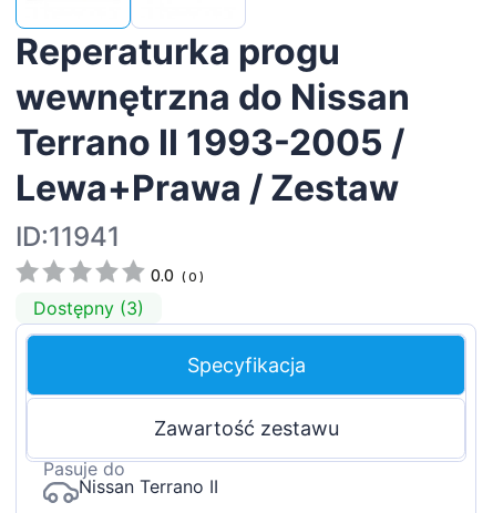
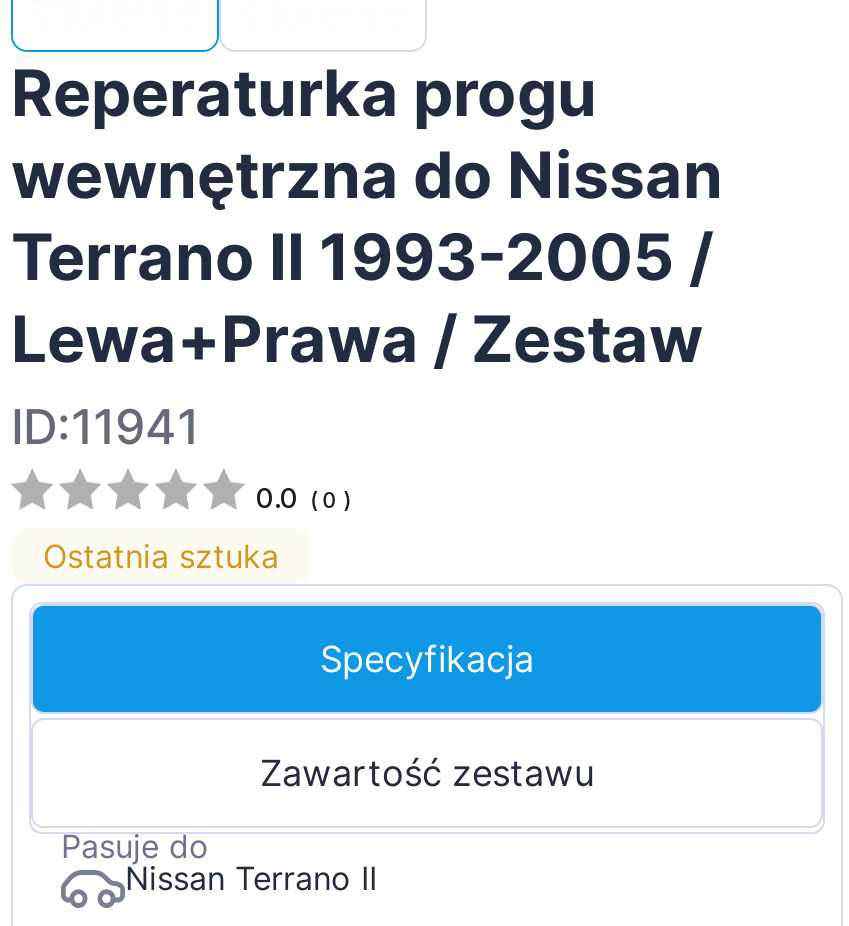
- Dostępny (3)
+ Ostatnia sztuka
